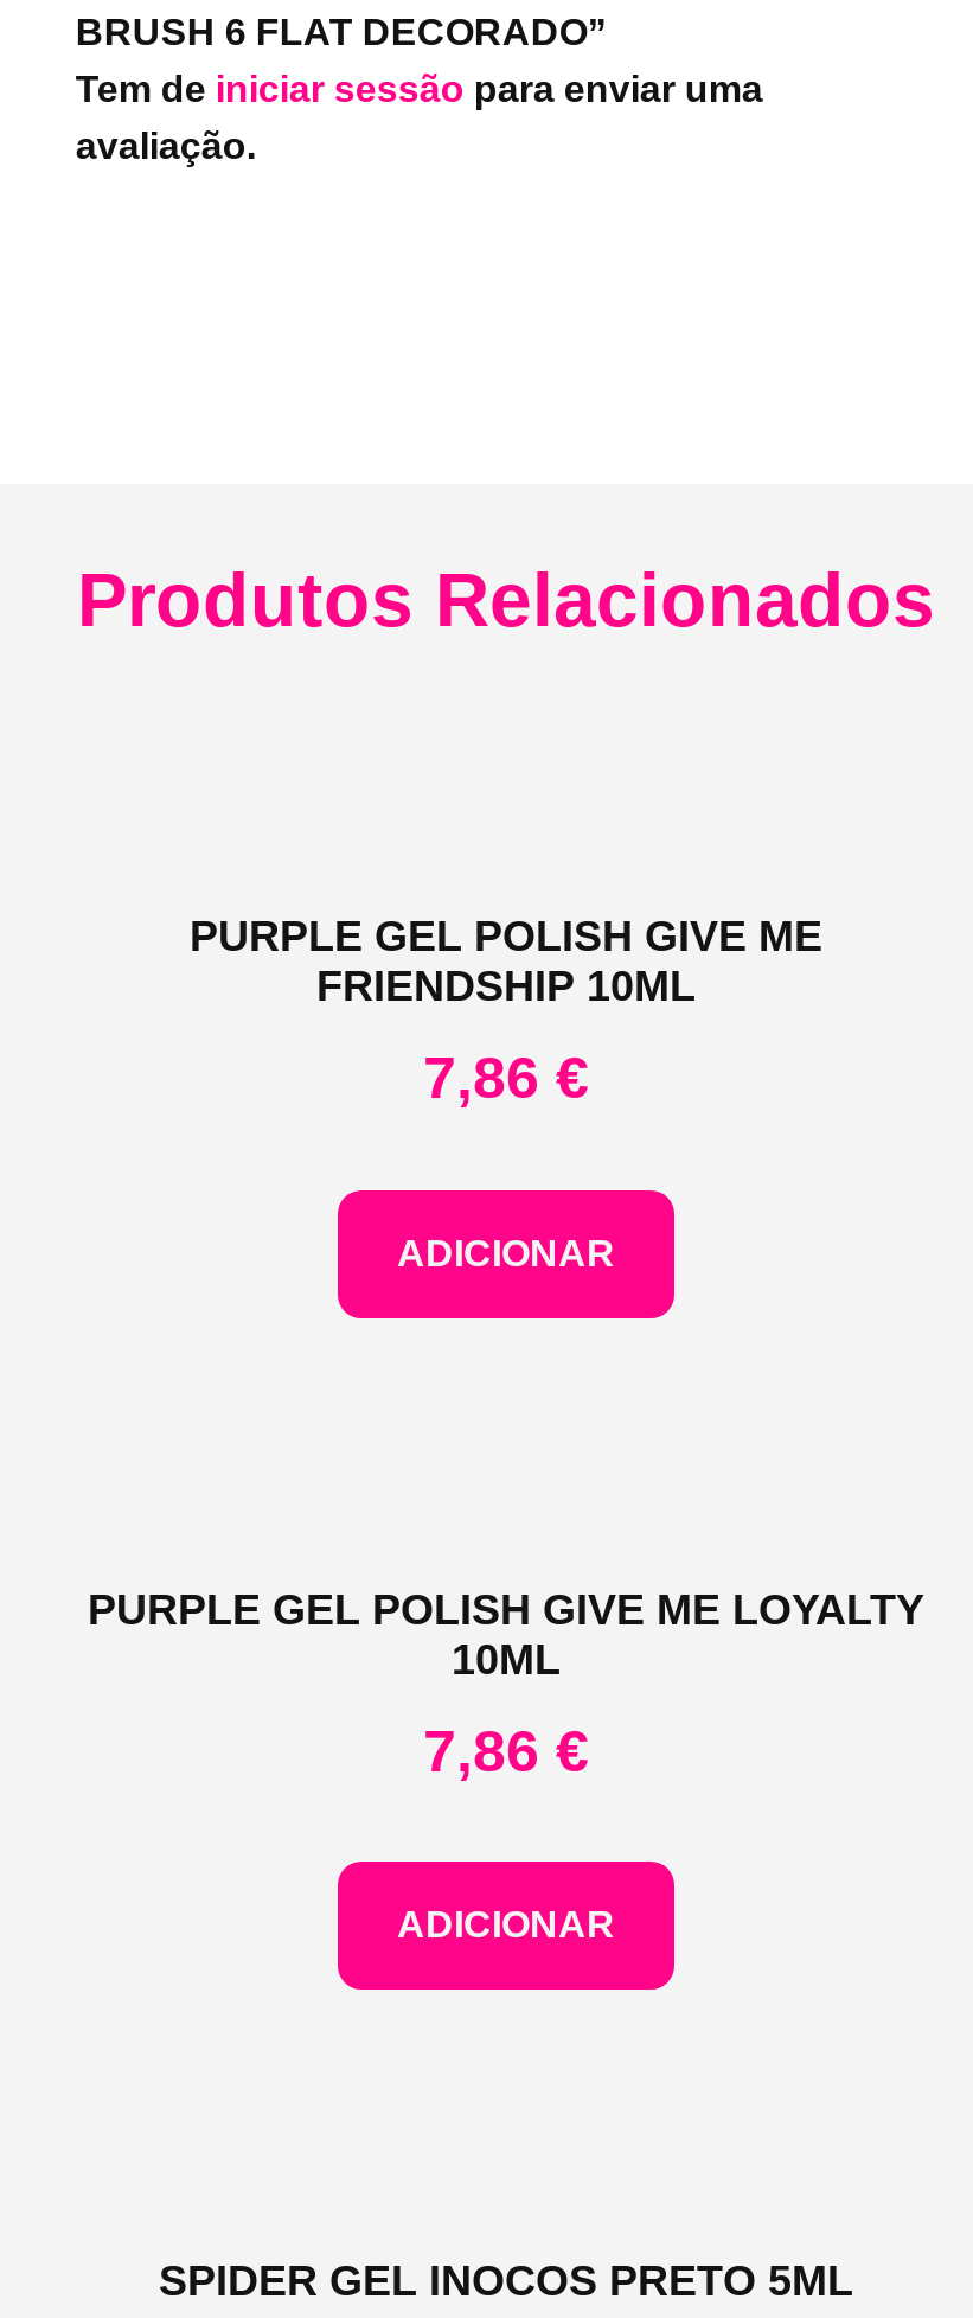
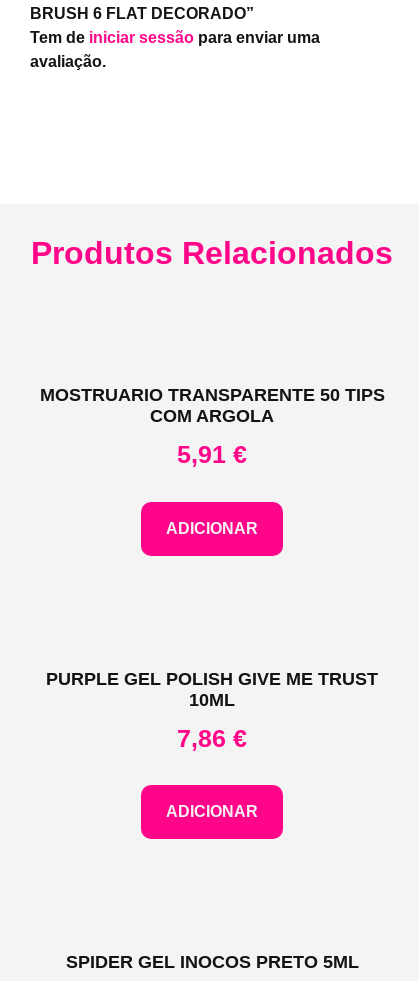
- PURPLE GEL POLISH GIVE ME
- FRIENDSHIP 10ML
+ MOSTRUARIO TRANSPARENTE 50 TIPS
+ COM ARGOLA

- 7,86 €
+ 5,91 €

- PURPLE GEL POLISH GIVE ME LOYALTY
+ PURPLE GEL POLISH GIVE ME TRUST
